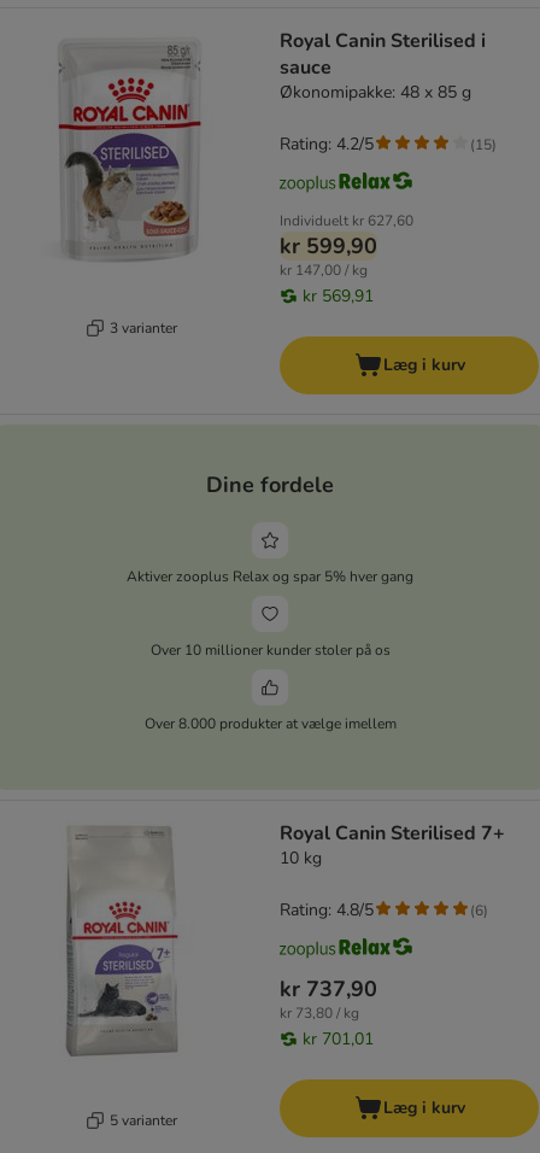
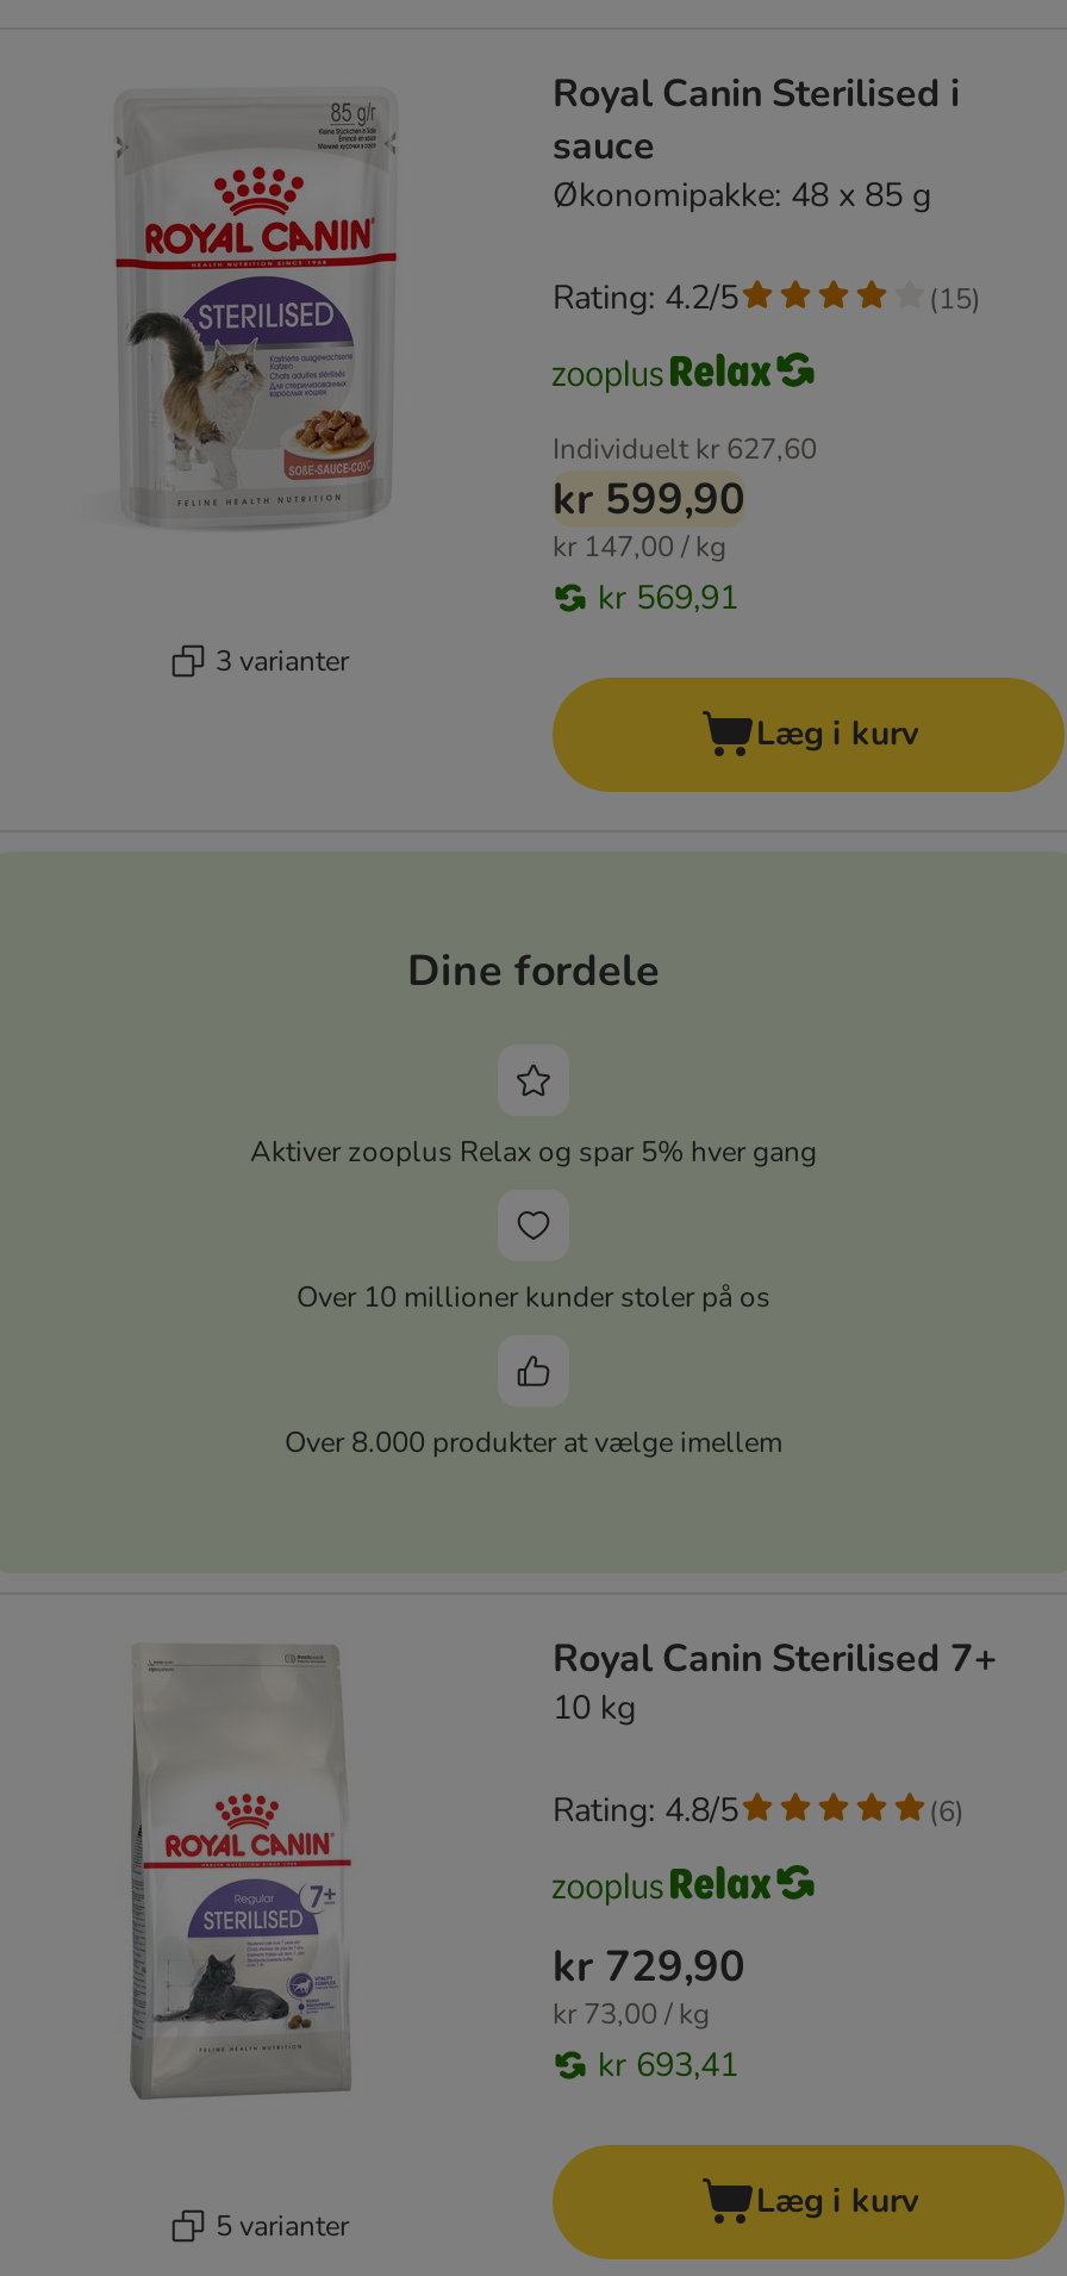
- kr 737,90
+ kr 729,90

- kr 73,80 / kg
+ kr 73,00 / kg

- kr 701,01
+ kr 693,41
